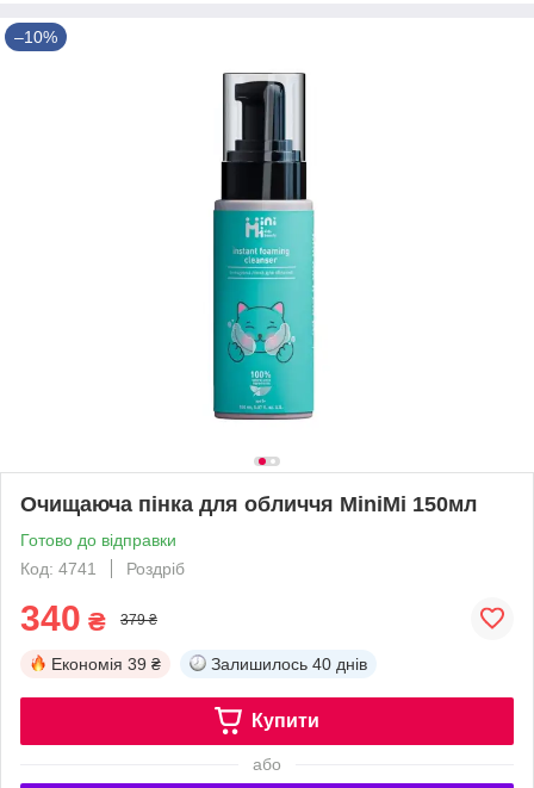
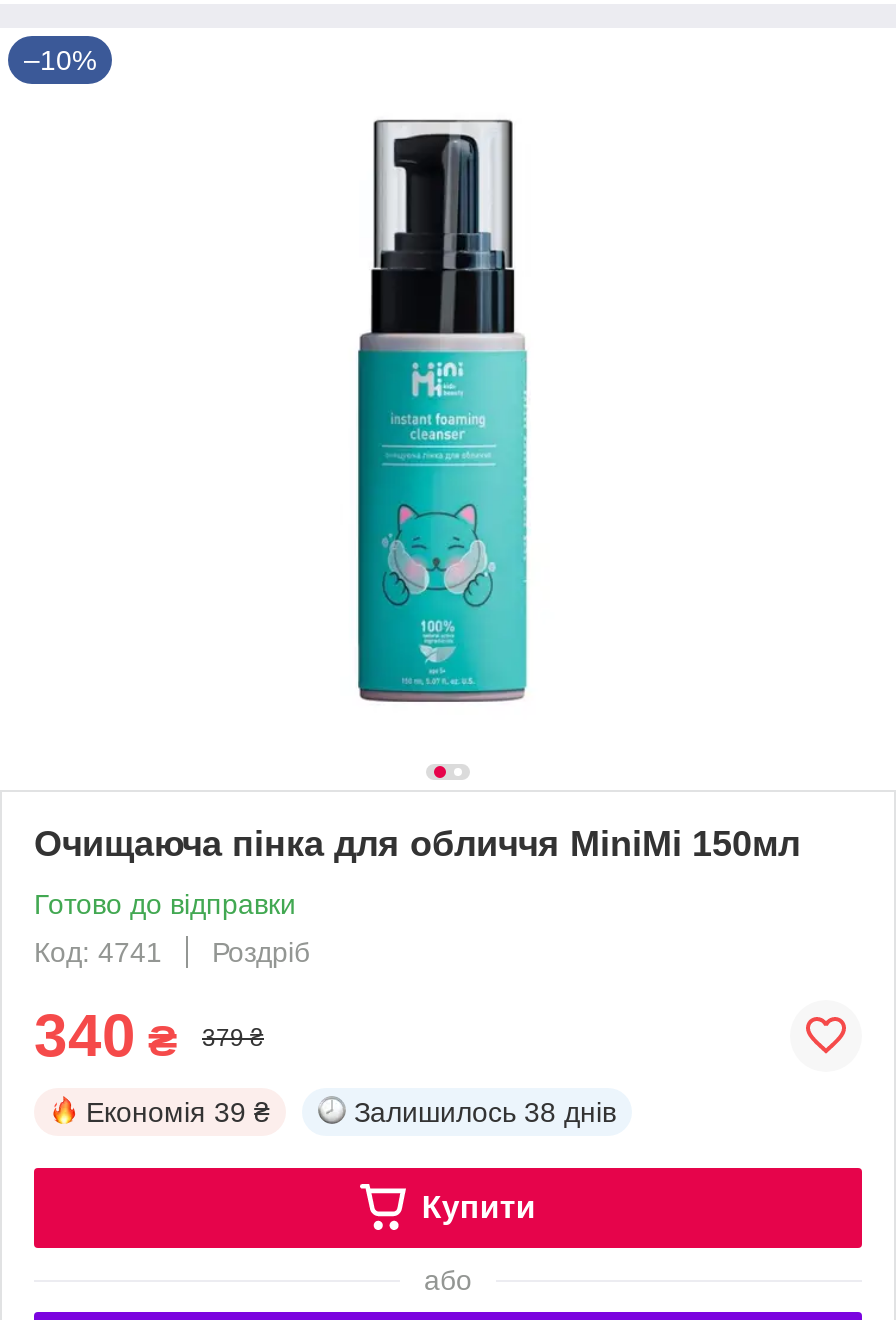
- Залишилось 40 днів
+ Залишилось 38 днів
